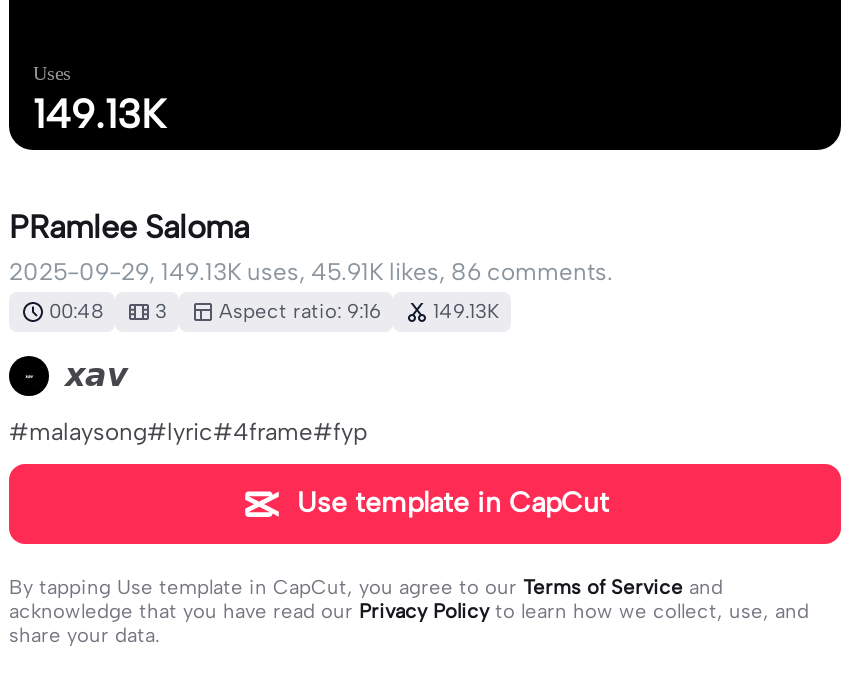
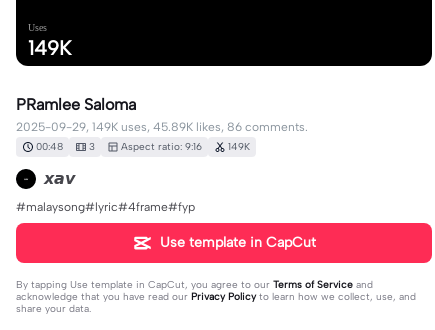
- 149.13K
+ 149K

- 2025-09-29, 149.13K uses, 45.91K likes, 86 comments.
+ 2025-09-29, 149K uses, 45.89K likes, 86 comments.

- 00:48 3 Aspect ratio: 9:16 149.13K
+ 00:48 3 Aspect ratio: 9:16 149K
